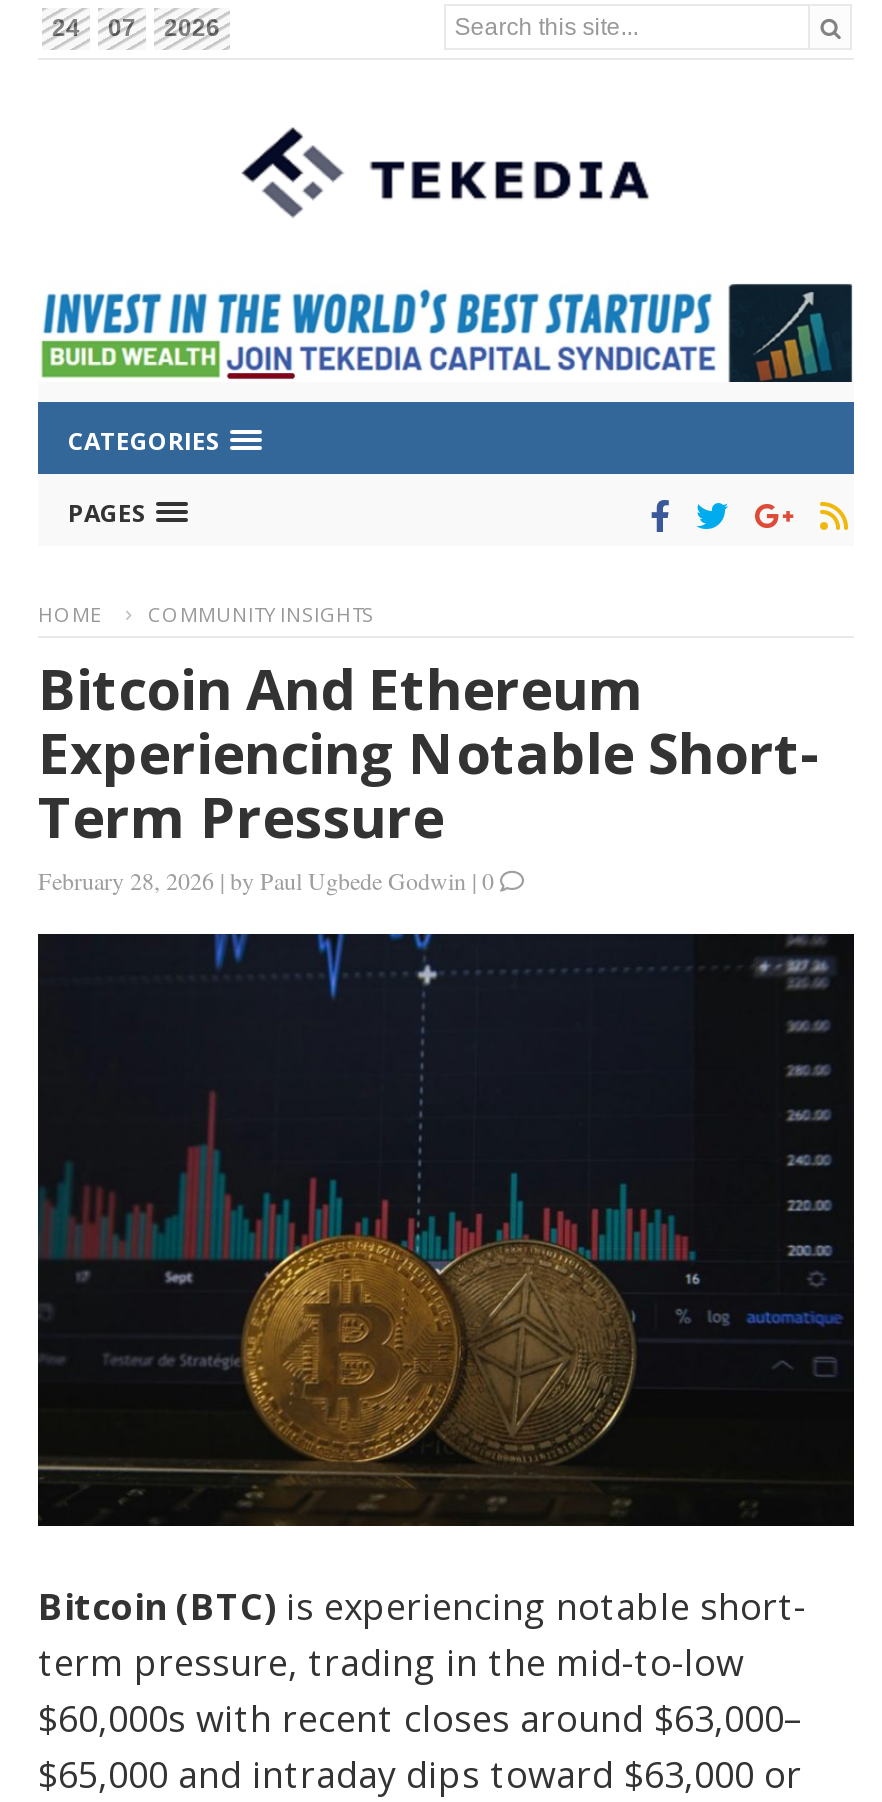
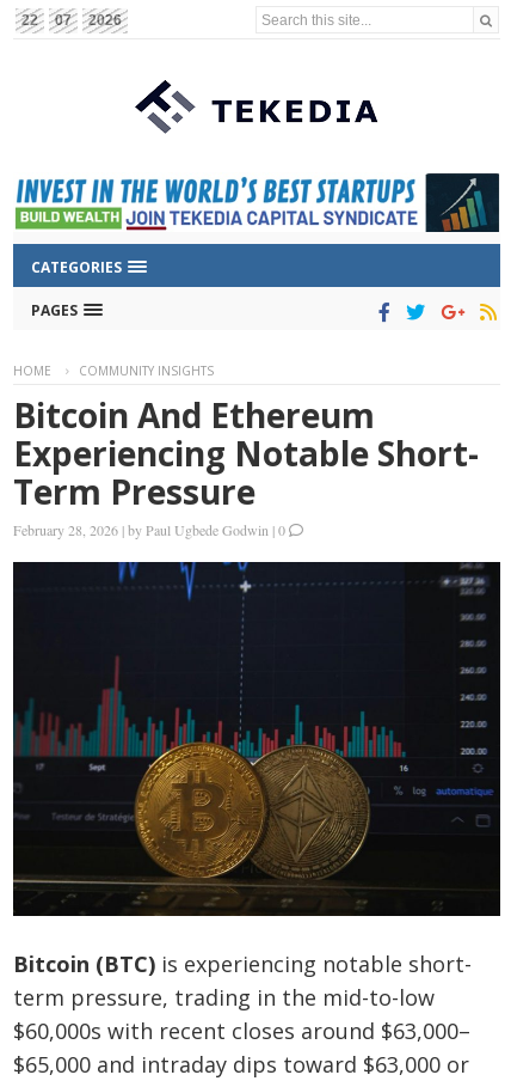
- 24 07 2026
+ 22 07 2026
